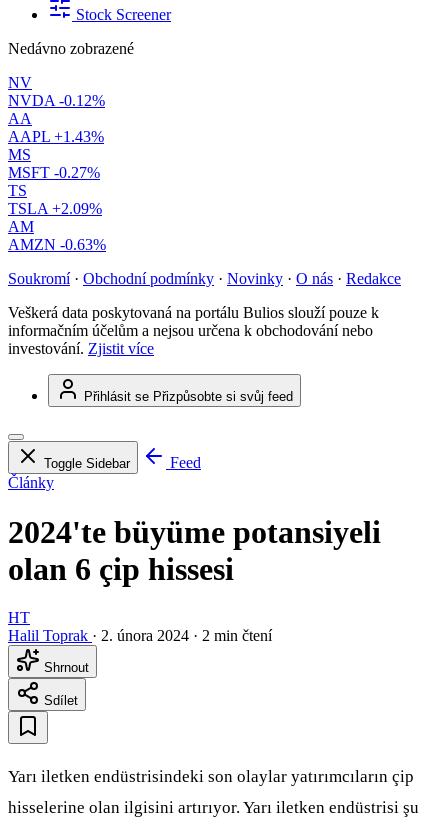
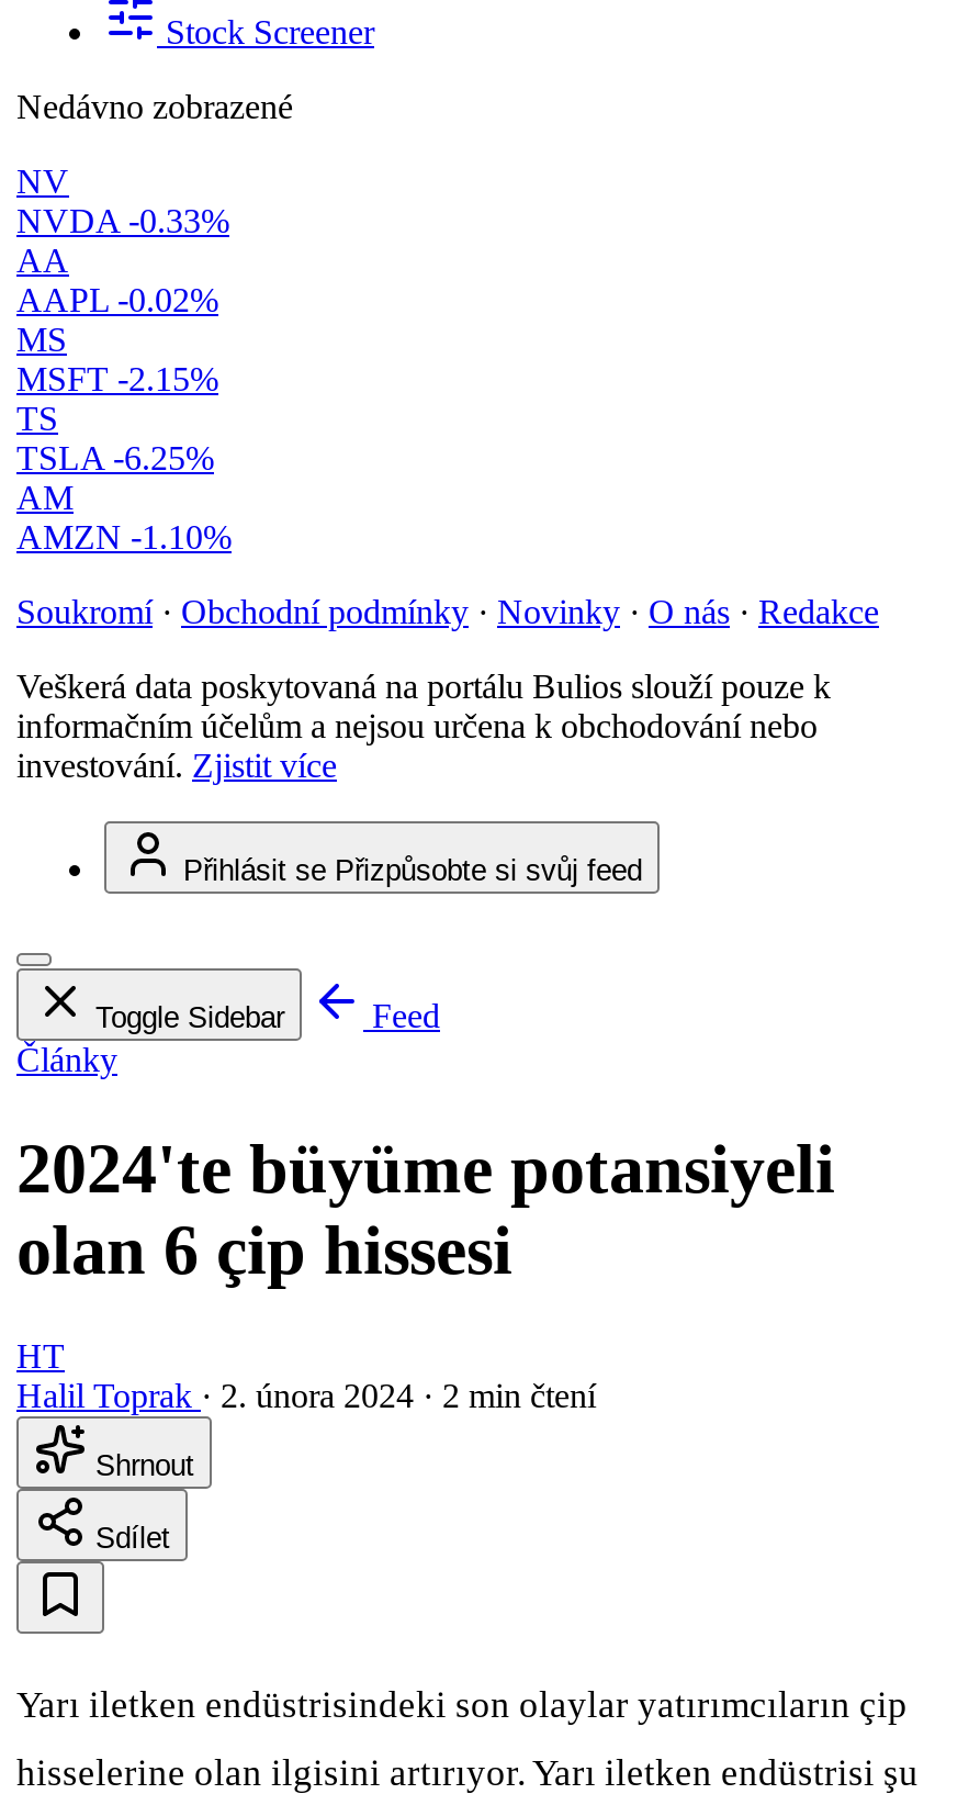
- NVDA -0.12%
+ NVDA -0.33%

- AAPL +1.43%
+ AAPL -0.02%

- MSFT -0.27%
+ MSFT -2.15%

- TSLA +2.09%
+ TSLA -6.25%

- AMZN -0.63%
+ AMZN -1.10%
